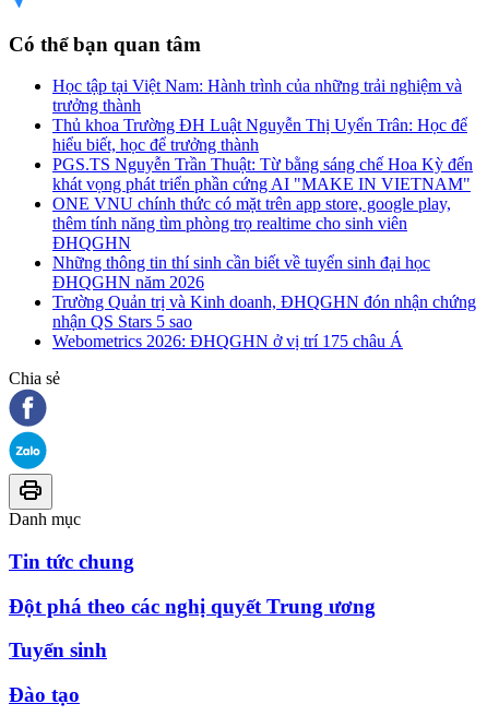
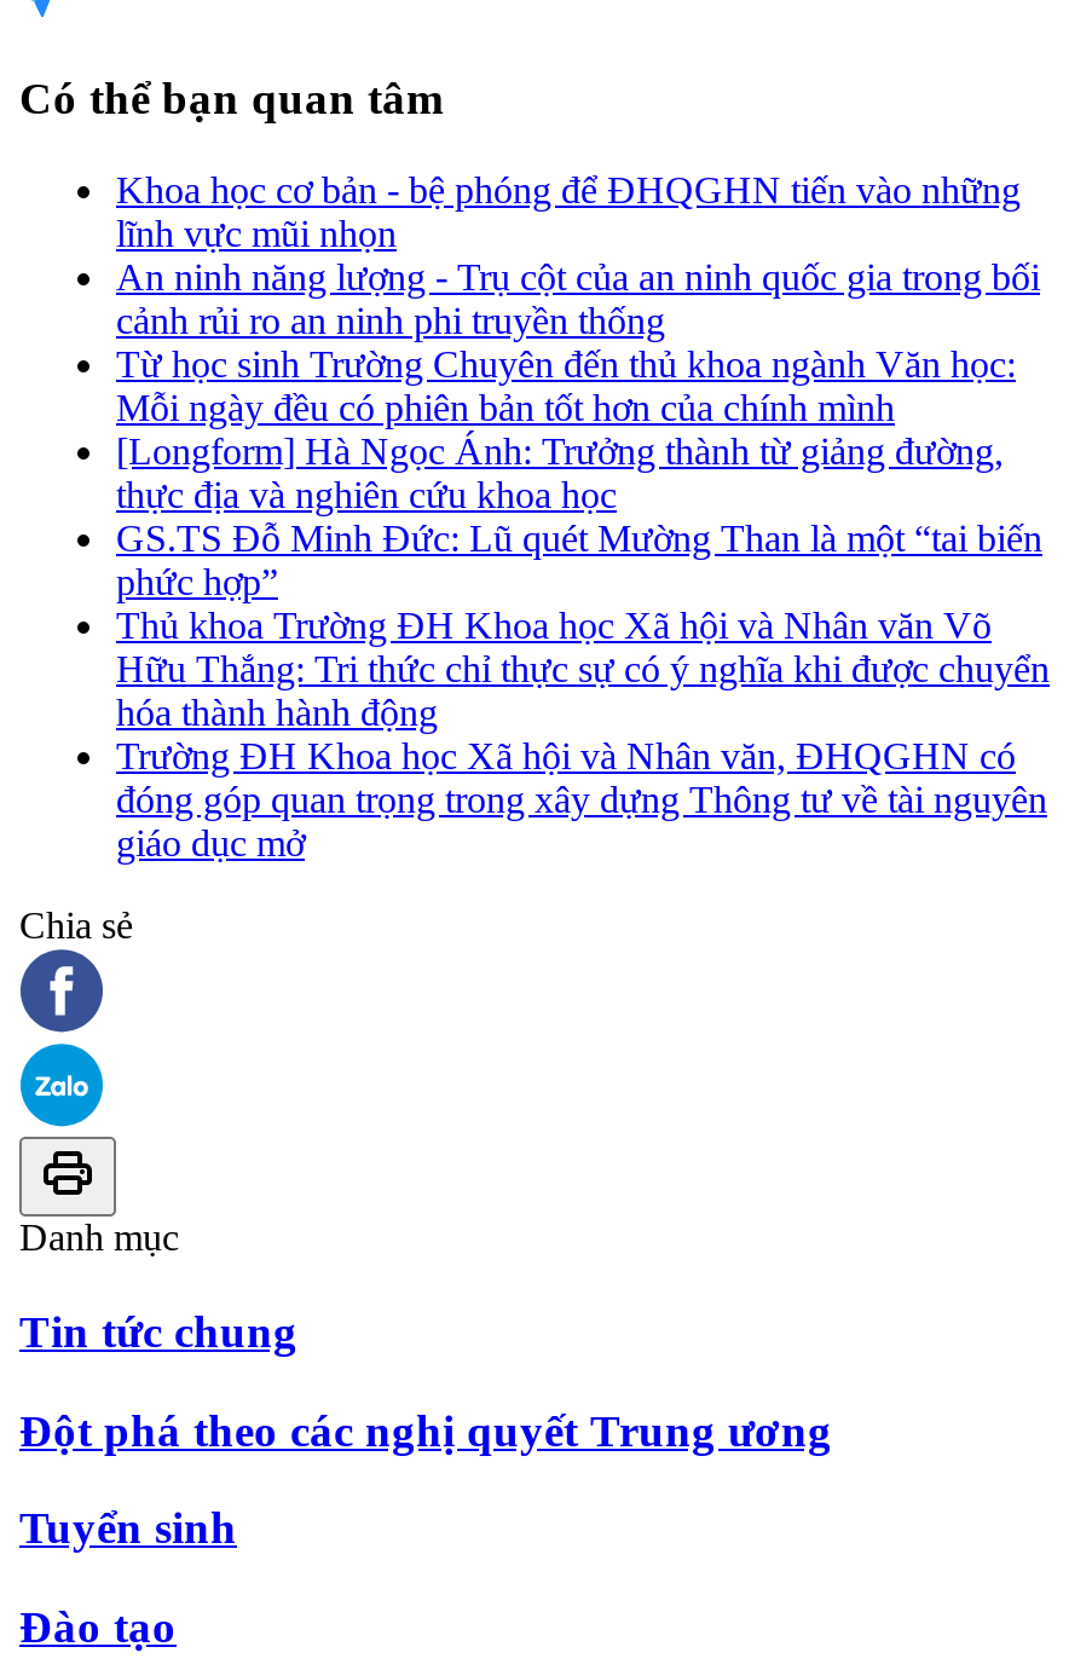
- Học tập tại Việt Nam: Hành trình của những trải nghiệm và
- trưởng thành
- Thủ khoa Trường ĐH Luật Nguyễn Thị Uyển Trân: Học để
- hiểu biết, học để trưởng thành
- PGS.TS Nguyễn Trần Thuật: Từ bằng sáng chế Hoa Kỳ đến
- khát vọng phát triển phần cứng AI "MAKE IN VIETNAM"
- ONE VNU chính thức có mặt trên app store, google play,
- thêm tính năng tìm phòng trọ realtime cho sinh viên
- ĐHQGHN
- Những thông tin thí sinh cần biết về tuyển sinh đại học
- ĐHQGHN năm 2026
- Trường Quản trị và Kinh doanh, ĐHQGHN đón nhận chứng
- nhận QS Stars 5 sao
- Webometrics 2026: ĐHQGHN ở vị trí 175 châu Á
+ Khoa học cơ bản - bệ phóng để ĐHQGHN tiến vào những
+ lĩnh vực mũi nhọn
+ An ninh năng lượng - Trụ cột của an ninh quốc gia trong bối
+ cảnh rủi ro an ninh phi truyền thống
+ Từ học sinh Trường Chuyên đến thủ khoa ngành Văn học:
+ Mỗi ngày đều có phiên bản tốt hơn của chính mình
+ [Longform] Hà Ngọc Ánh: Trưởng thành từ giảng đường,
+ thực địa và nghiên cứu khoa học
+ GS.TS Đỗ Minh Đức: Lũ quét Mường Than là một “tai biến
+ phức hợp”
+ Thủ khoa Trường ĐH Khoa học Xã hội và Nhân văn Võ
+ Hữu Thắng: Tri thức chỉ thực sự có ý nghĩa khi được chuyển
+ hóa thành hành động
+ Trường ĐH Khoa học Xã hội và Nhân văn, ĐHQGHN có
+ đóng góp quan trọng trong xây dựng Thông tư về tài nguyên
+ giáo dục mở
